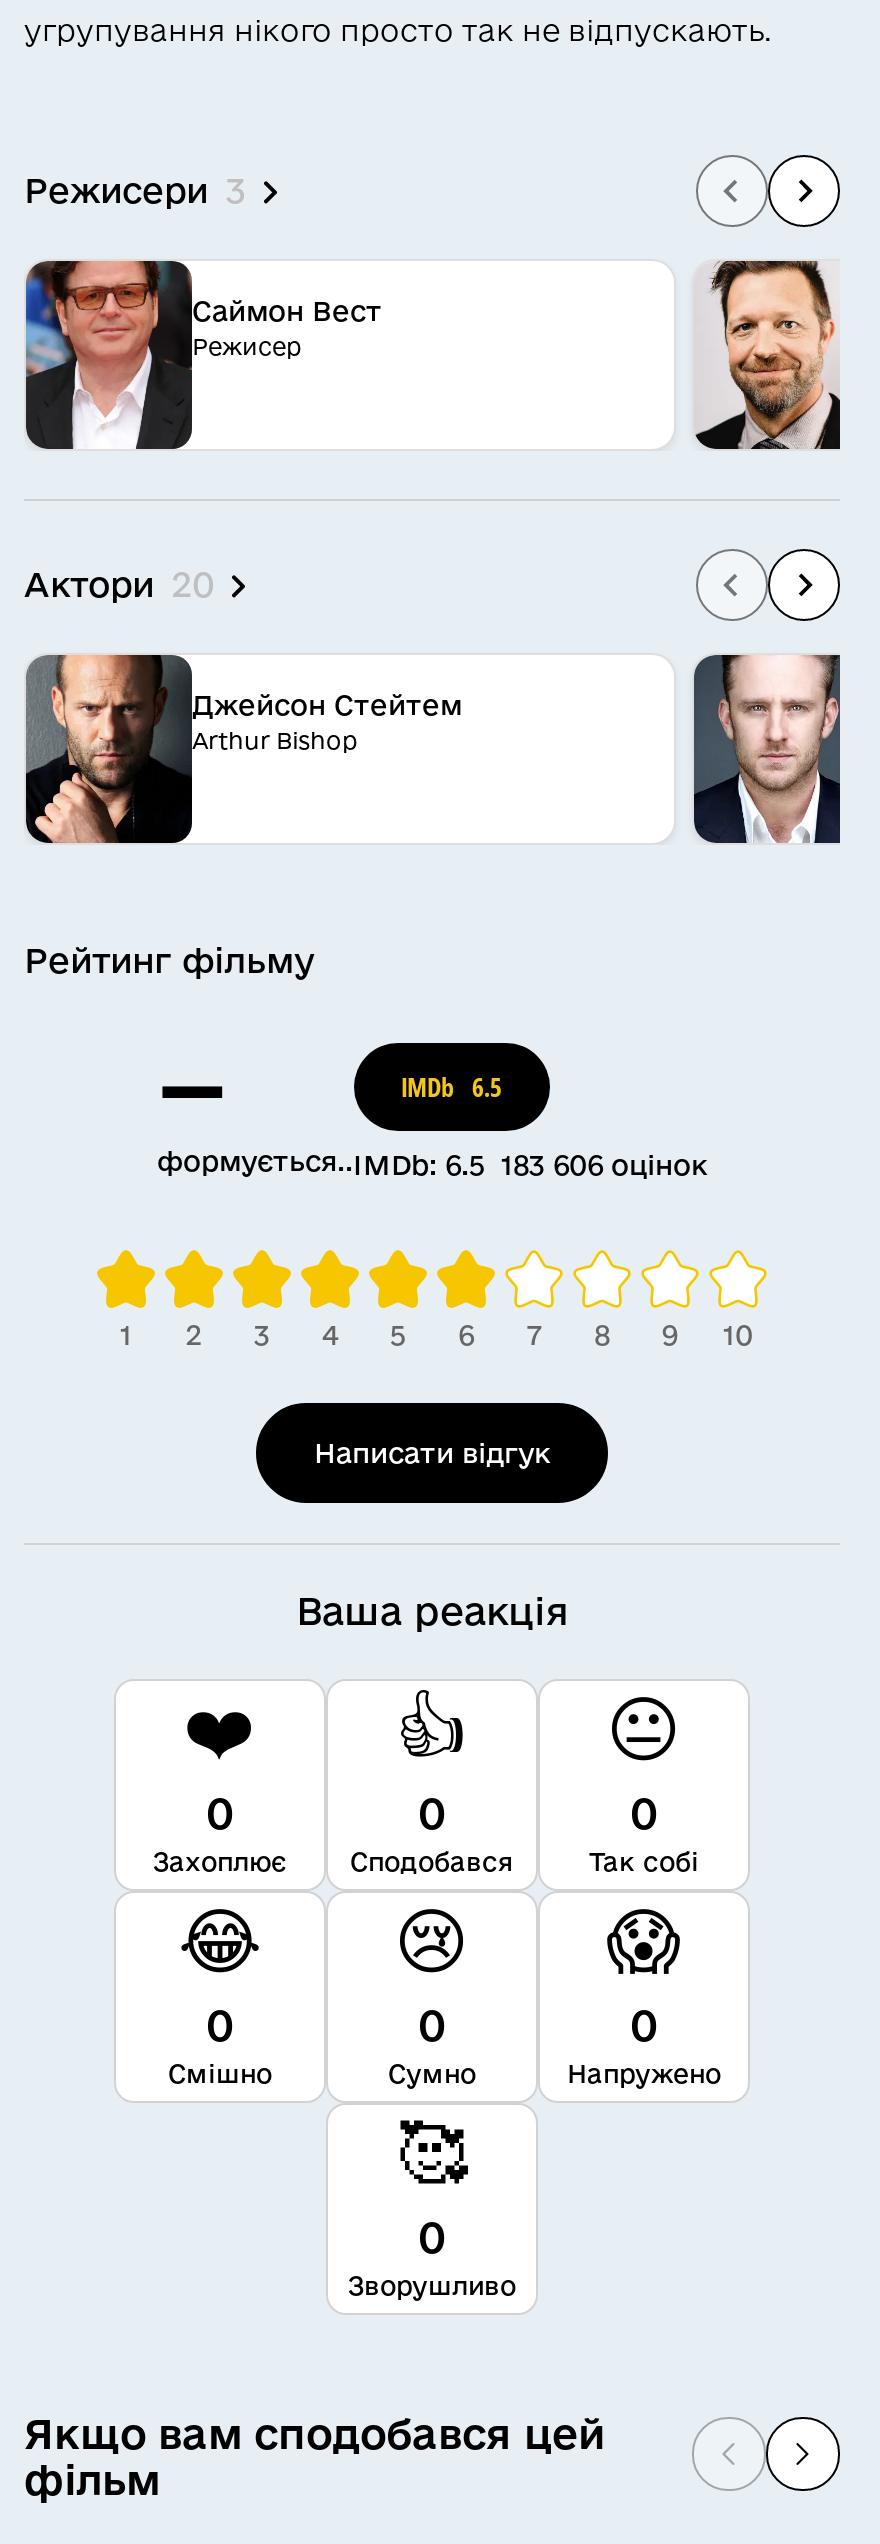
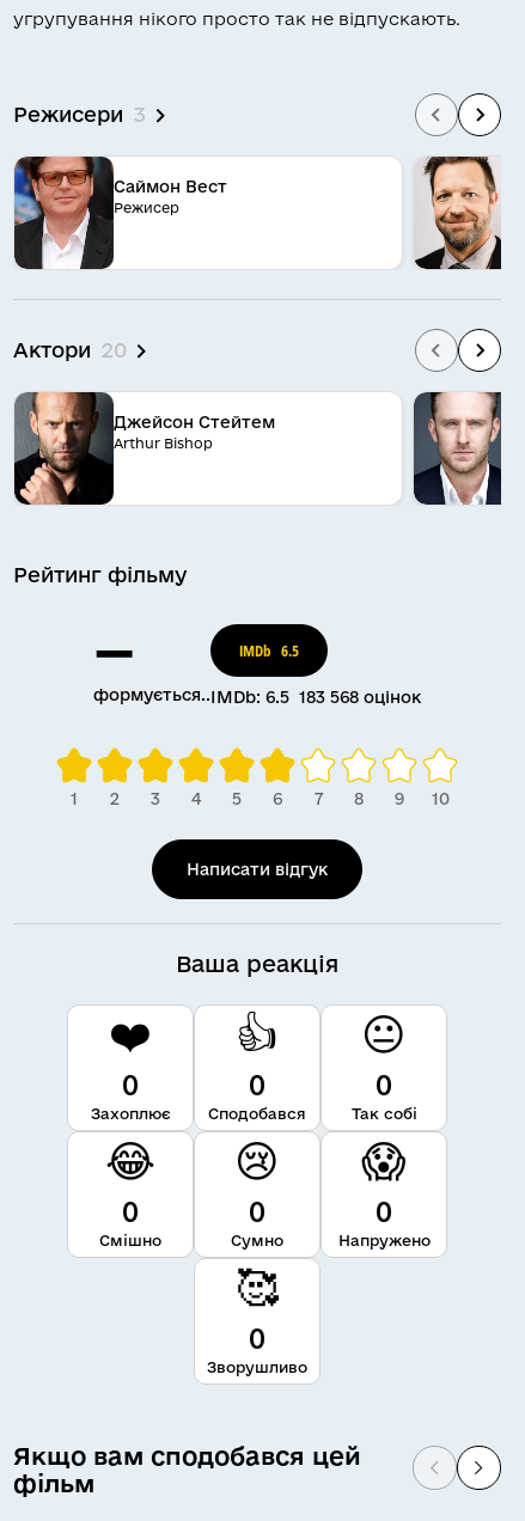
- формується.. IMDb: 6.5 183 606 оцінок
+ формується.. IMDb: 6.5 183 568 оцінок
